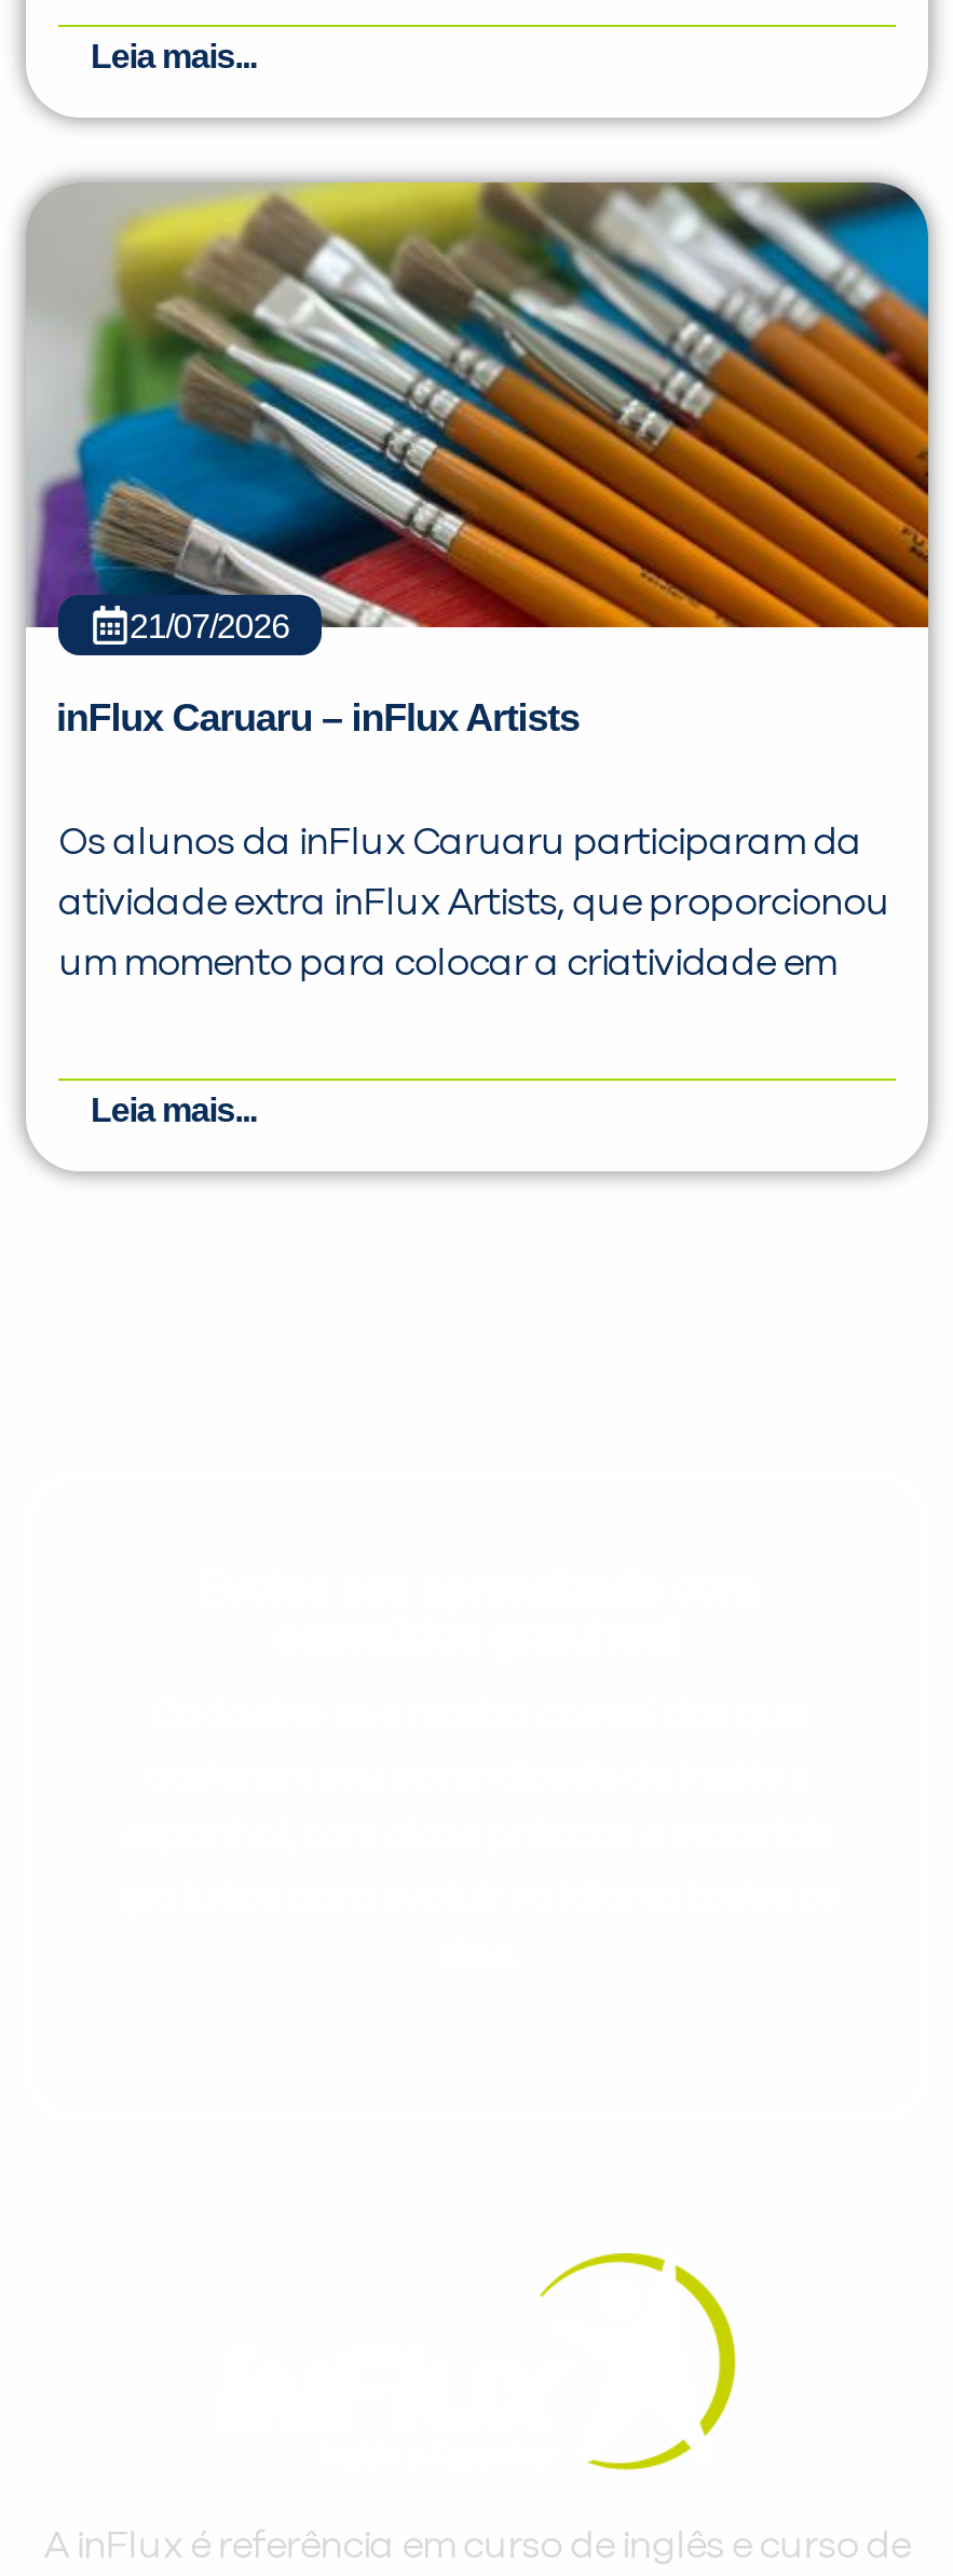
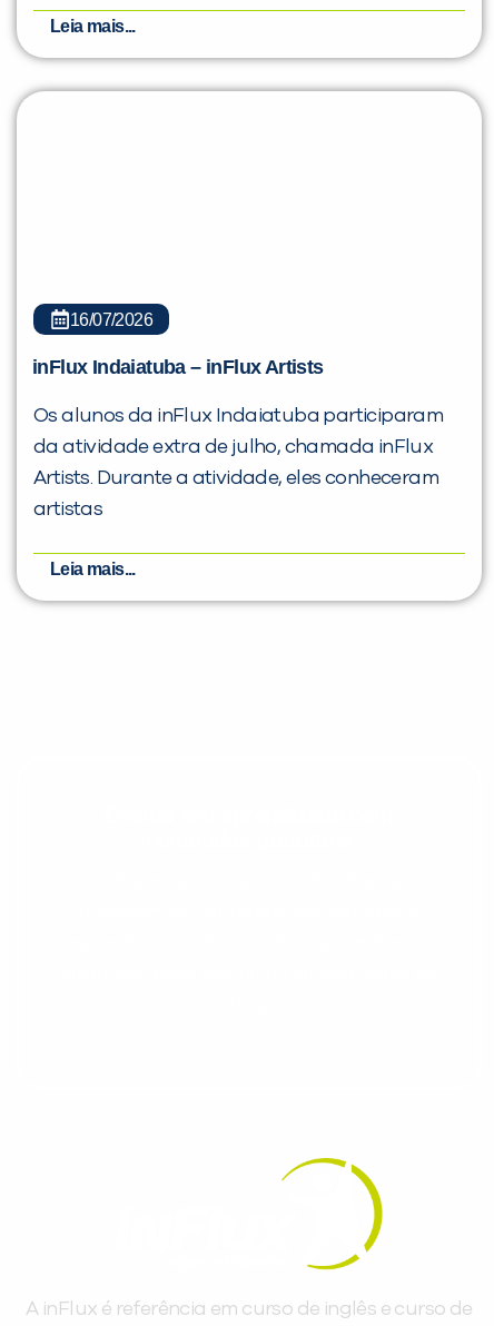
- [image]

- 21/07/2026
- inFlux Caruaru – inFlux Artists
- Os alunos da inFlux Caruaru participaram da
- atividade extra inFlux Artists, que proporcionou
- um momento para colocar a criatividade em
+ 16/07/2026
+ inFlux Indaiatuba – inFlux Artists
+ Os alunos da inFlux Indaiatuba participaram
+ da atividade extra de julho, chamada inFlux
+ Artists. Durante a atividade, eles conheceram
+ artistas
